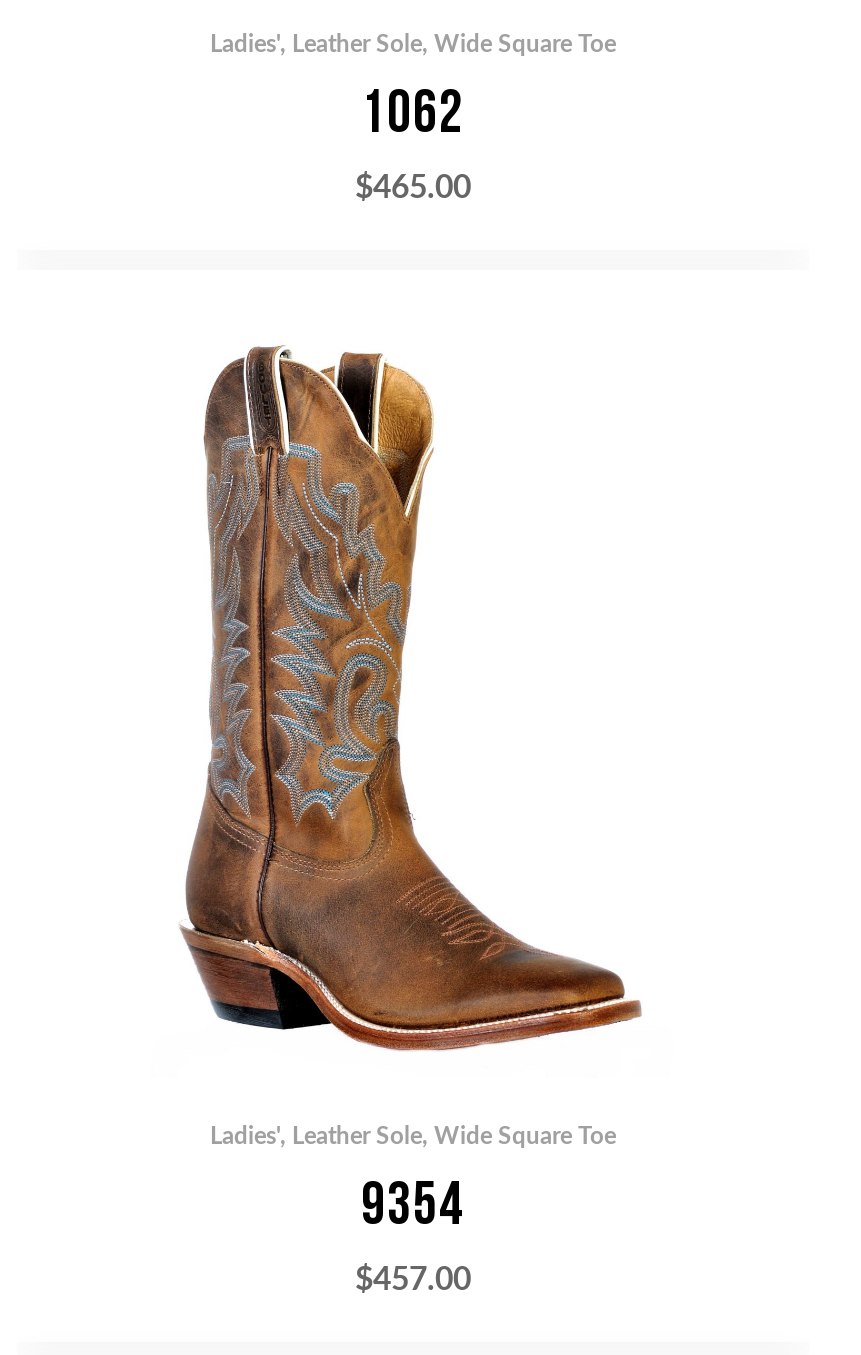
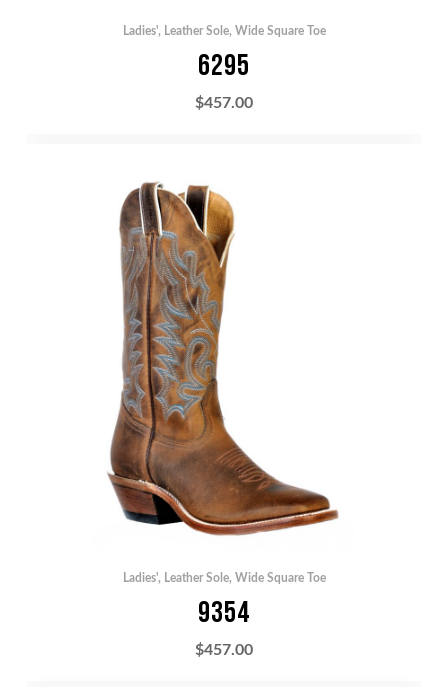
- 1062
+ 6295

- $465.00
+ $457.00
